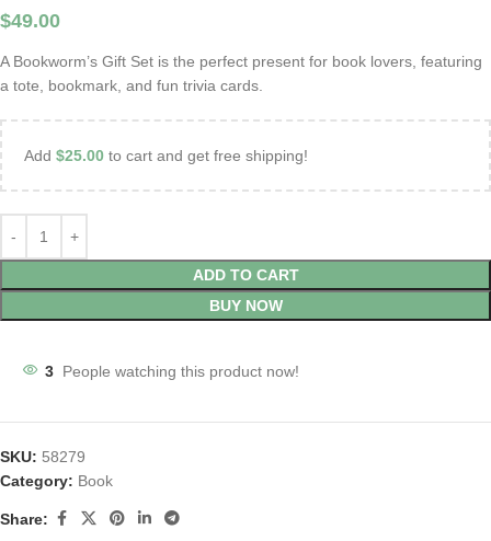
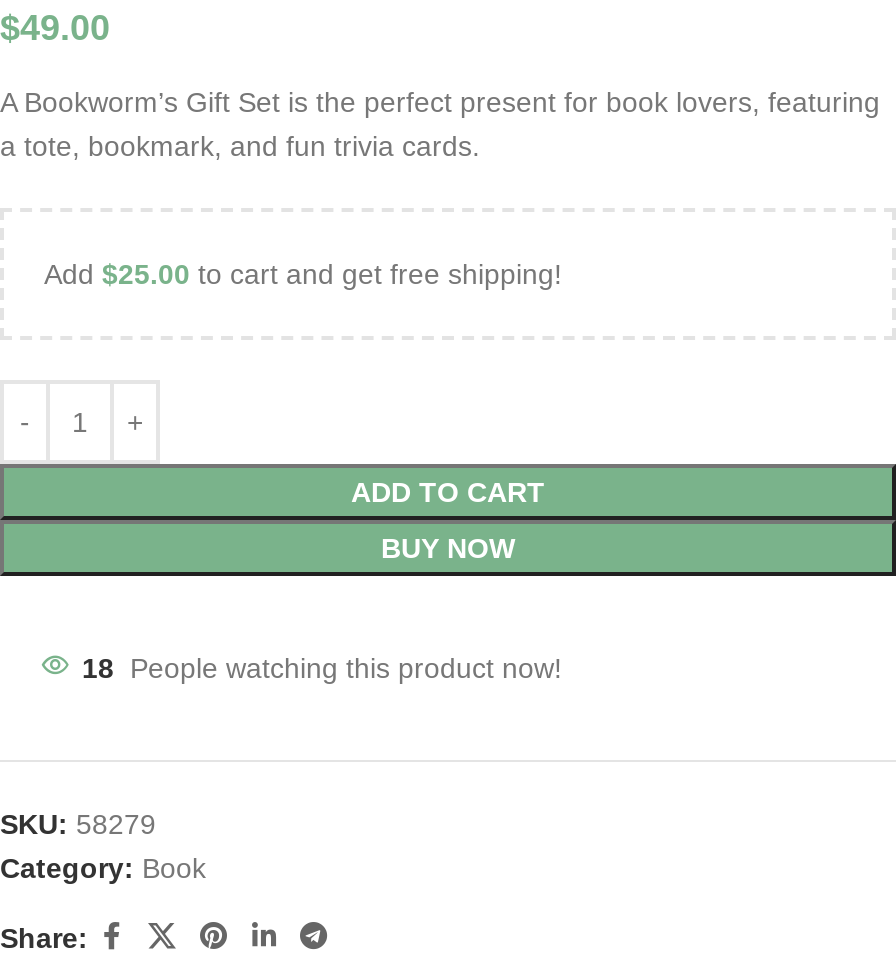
- 3 People watching this product now!
+ 18 People watching this product now!
